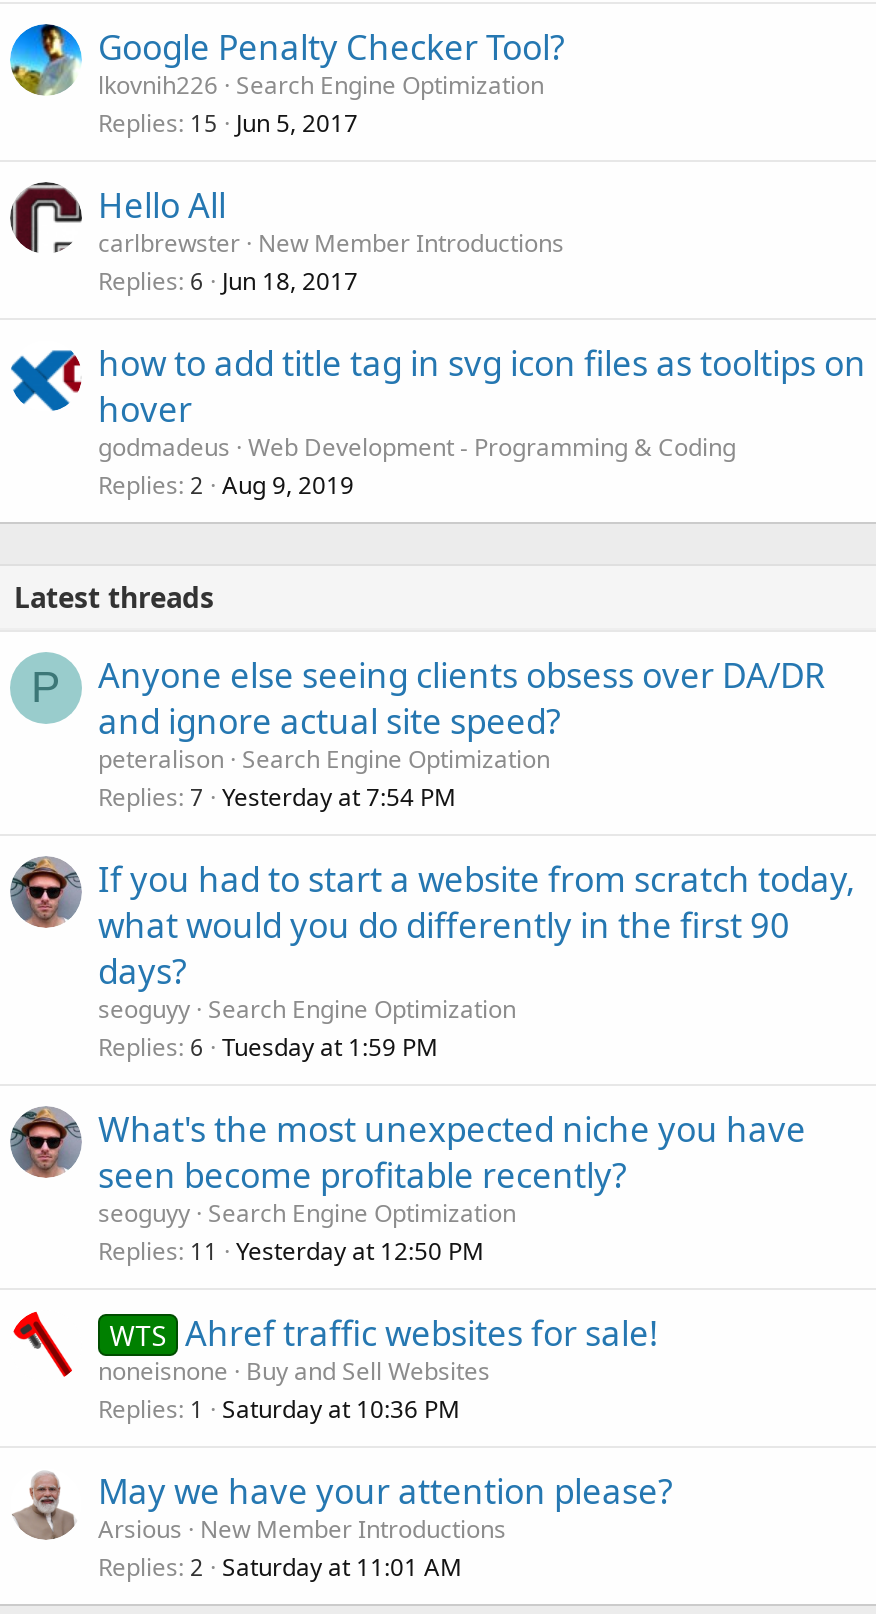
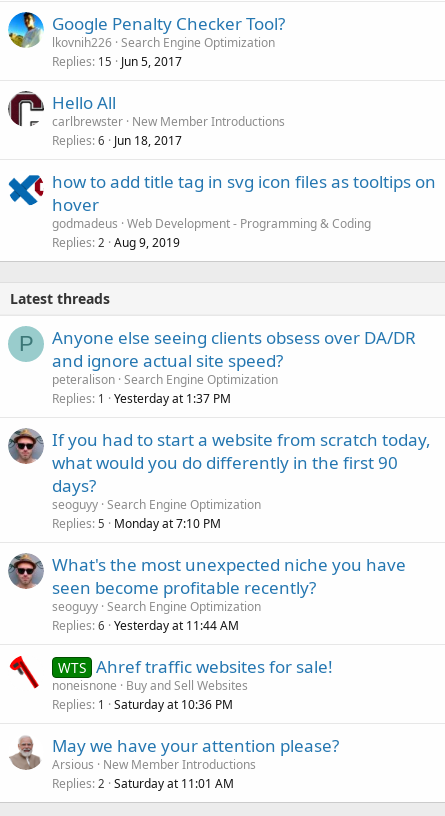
- Replies 7 Yesterday at 7:54 PM
+ Replies 1 Yesterday at 1:37 PM

- Replies 6 Tuesday at 1:59 PM
+ Replies 5 Monday at 7:10 PM

- Replies 11 Yesterday at 12:50 PM
+ Replies 6 Yesterday at 11:44 AM
